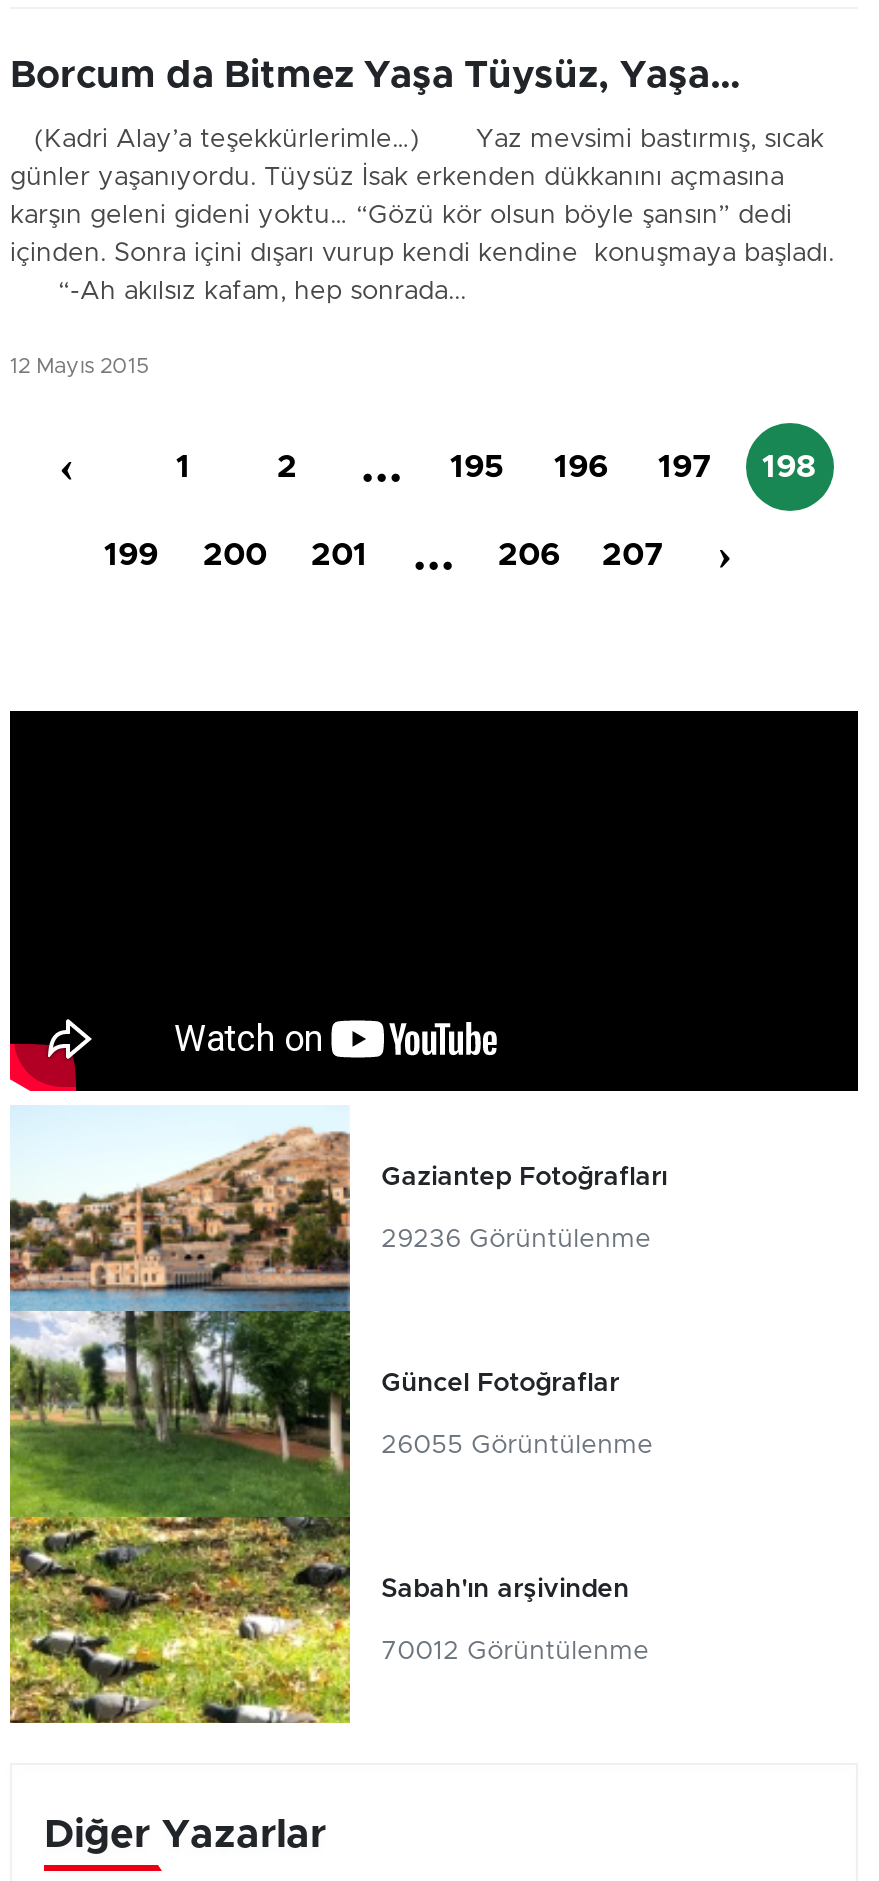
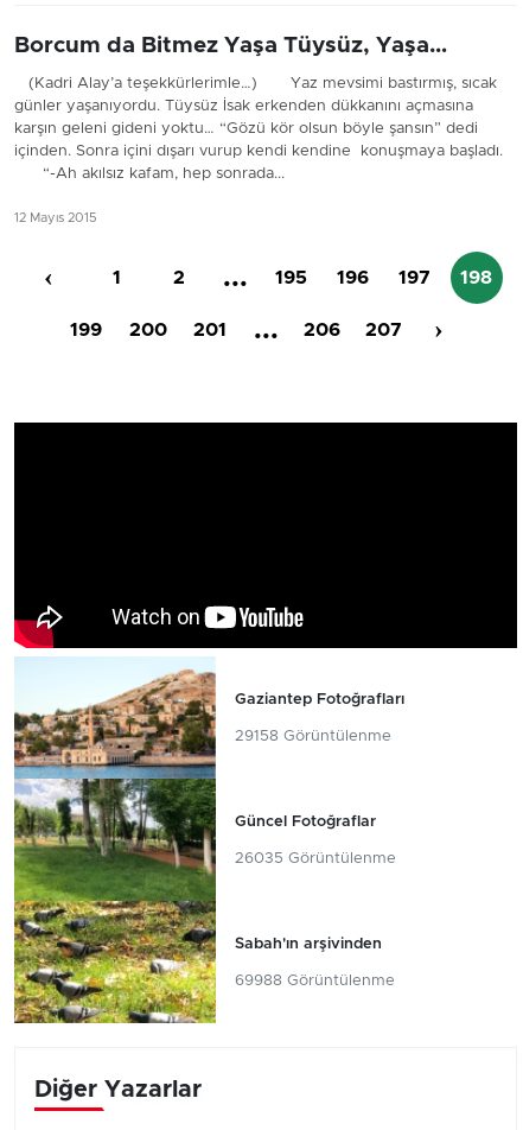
- 29236 Görüntülenme
+ 29158 Görüntülenme

- 26055 Görüntülenme
+ 26035 Görüntülenme

- 70012 Görüntülenme
+ 69988 Görüntülenme
